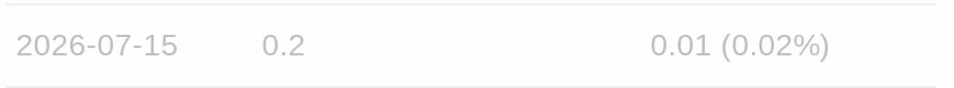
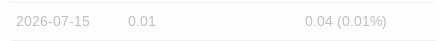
- 0.2
+ 0.01

- 0.01 (0.02%)
+ 0.04 (0.01%)
